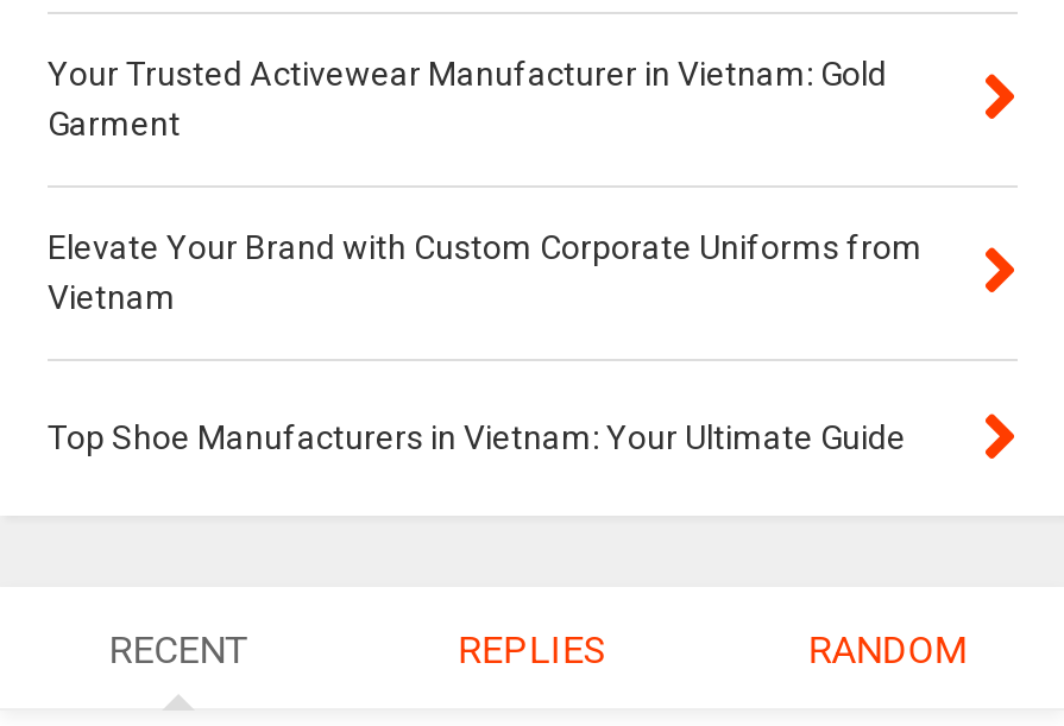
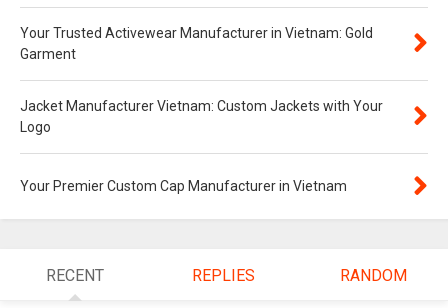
- Elevate Your Brand with Custom Corporate Uniforms from
- Vietnam
+ Jacket Manufacturer Vietnam: Custom Jackets with Your
+ Logo

- Top Shoe Manufacturers in Vietnam: Your Ultimate Guide
+ Your Premier Custom Cap Manufacturer in Vietnam
